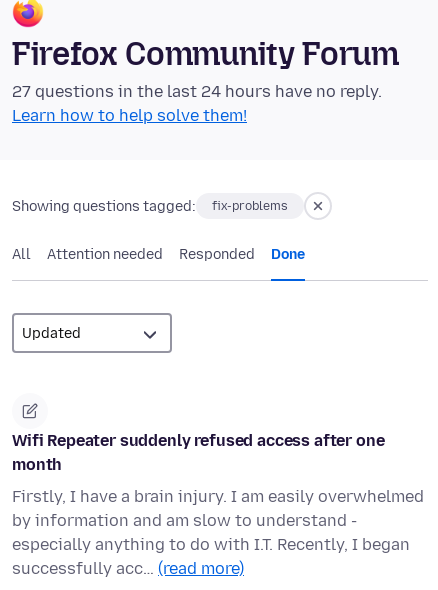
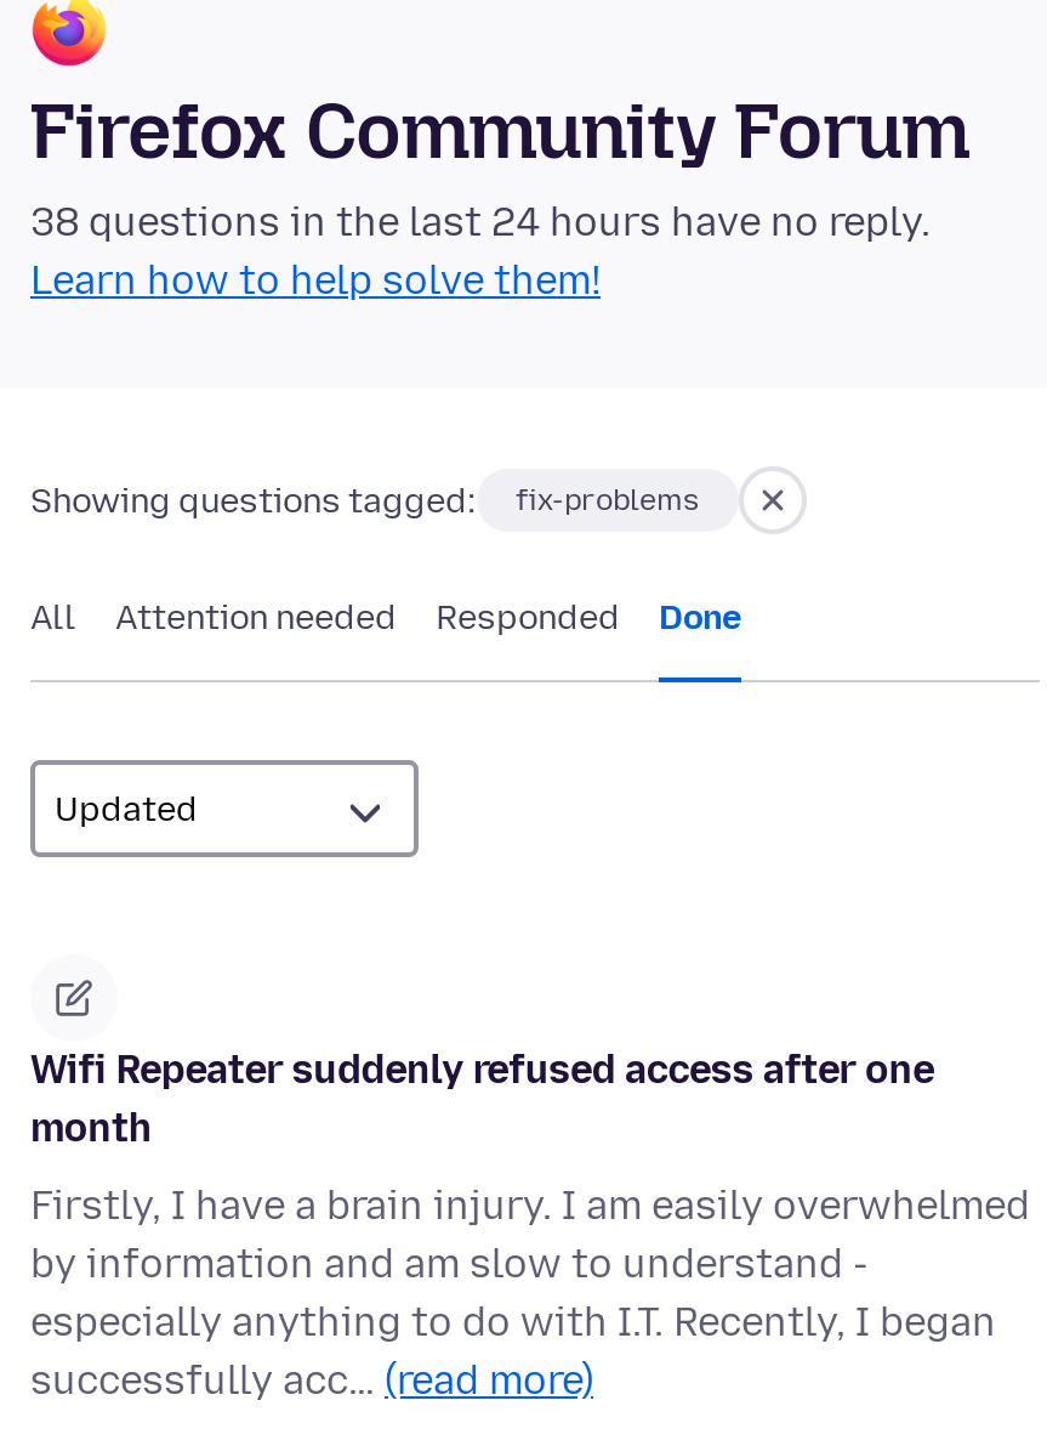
- 27 questions in the last 24 hours have no reply.
+ 38 questions in the last 24 hours have no reply.
